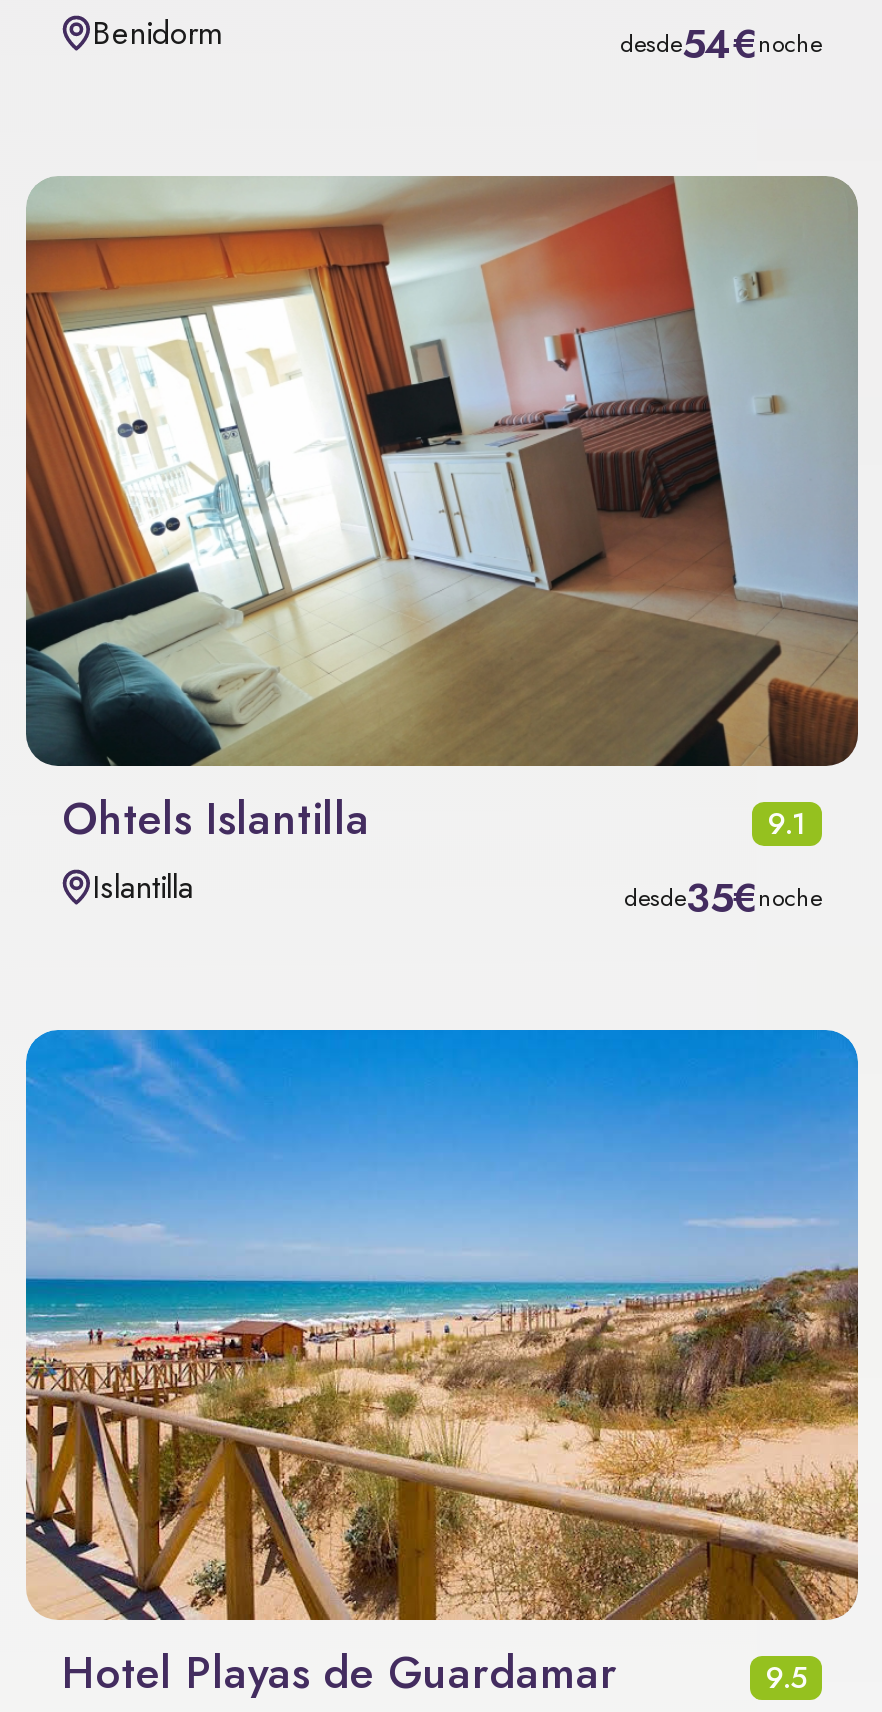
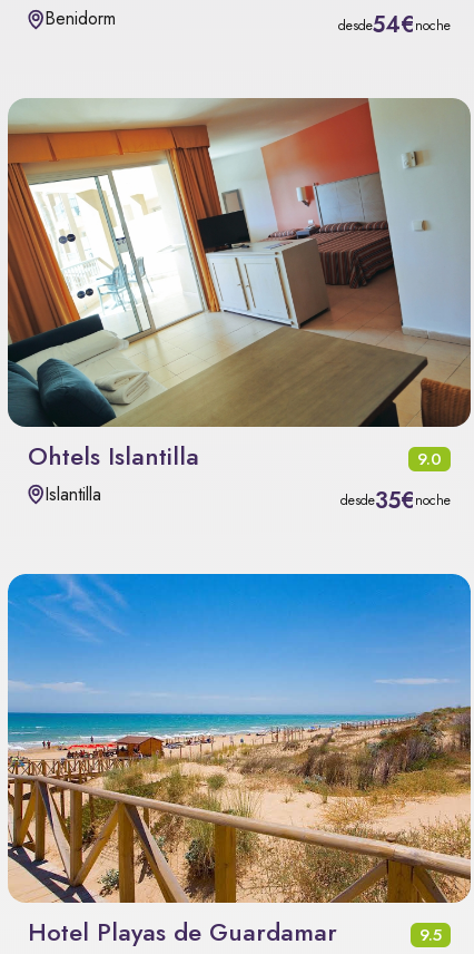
- 9.1
+ 9.0
